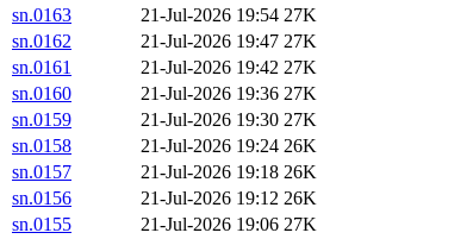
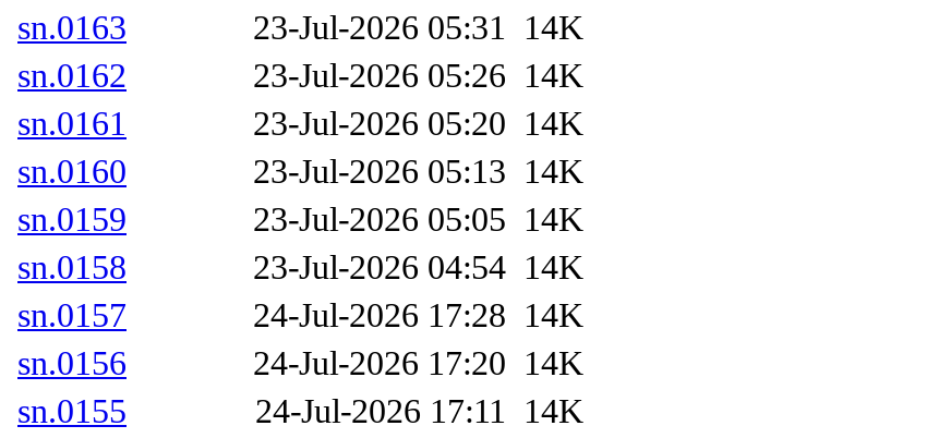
- 21-Jul-2026 19:54 27K
+ 23-Jul-2026 05:31 14K

- 21-Jul-2026 19:47 27K
+ 23-Jul-2026 05:26 14K

- 21-Jul-2026 19:42 27K
+ 23-Jul-2026 05:20 14K

- 21-Jul-2026 19:36 27K
+ 23-Jul-2026 05:13 14K

- 21-Jul-2026 19:30 27K
+ 23-Jul-2026 05:05 14K

- 21-Jul-2026 19:24 26K
+ 23-Jul-2026 04:54 14K

- 21-Jul-2026 19:18 26K
+ 24-Jul-2026 17:28 14K

- 21-Jul-2026 19:12 26K
+ 24-Jul-2026 17:20 14K

- 21-Jul-2026 19:06 27K
+ 24-Jul-2026 17:11 14K
